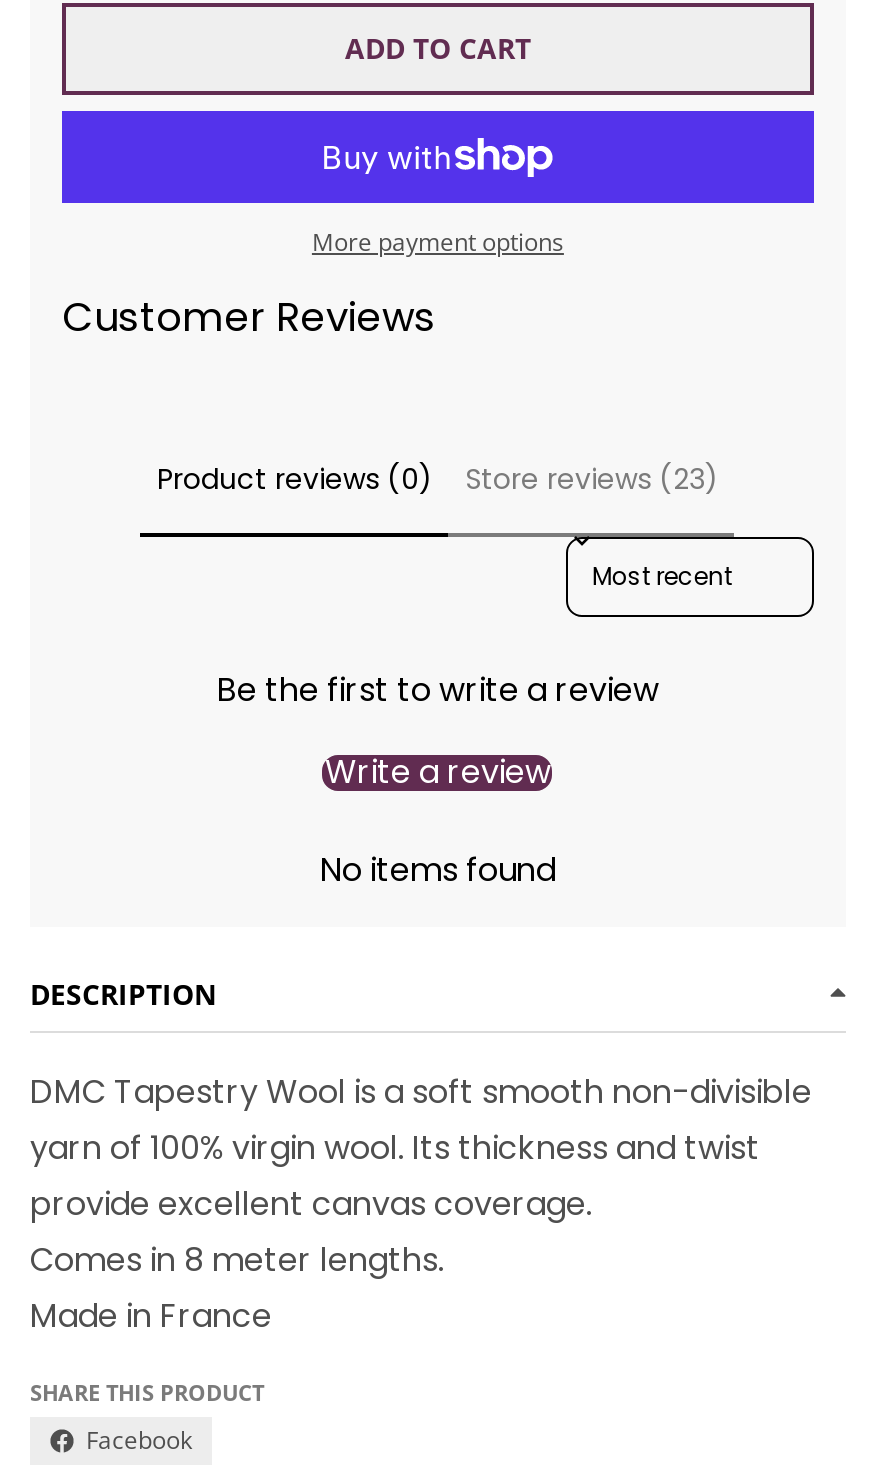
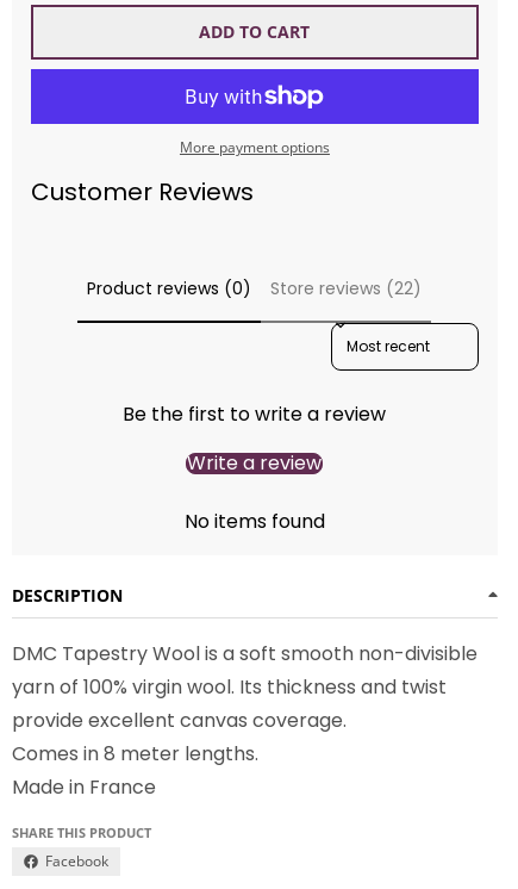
- Store reviews (23)
+ Store reviews (22)
